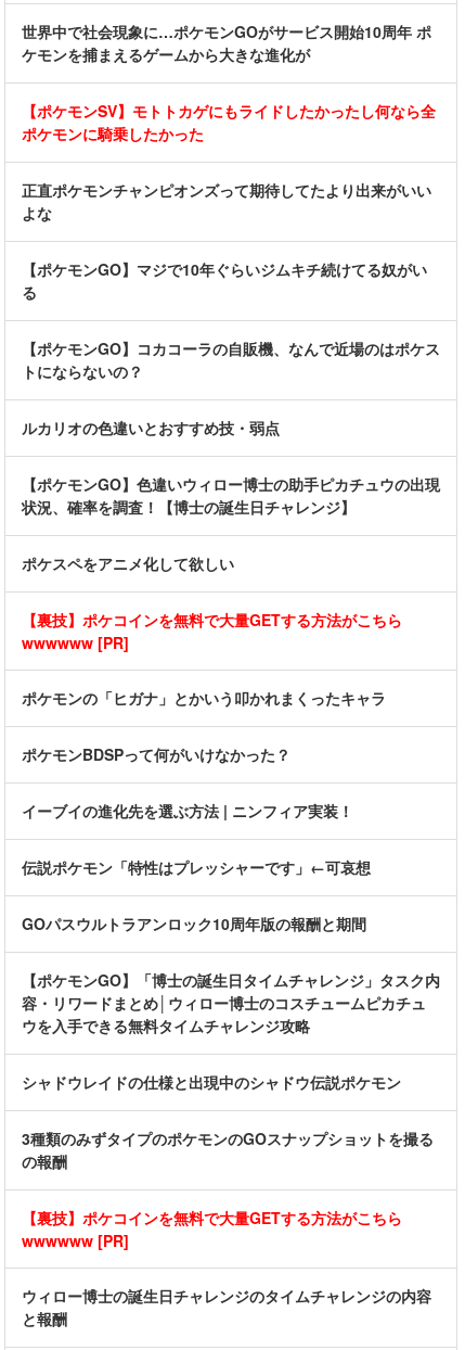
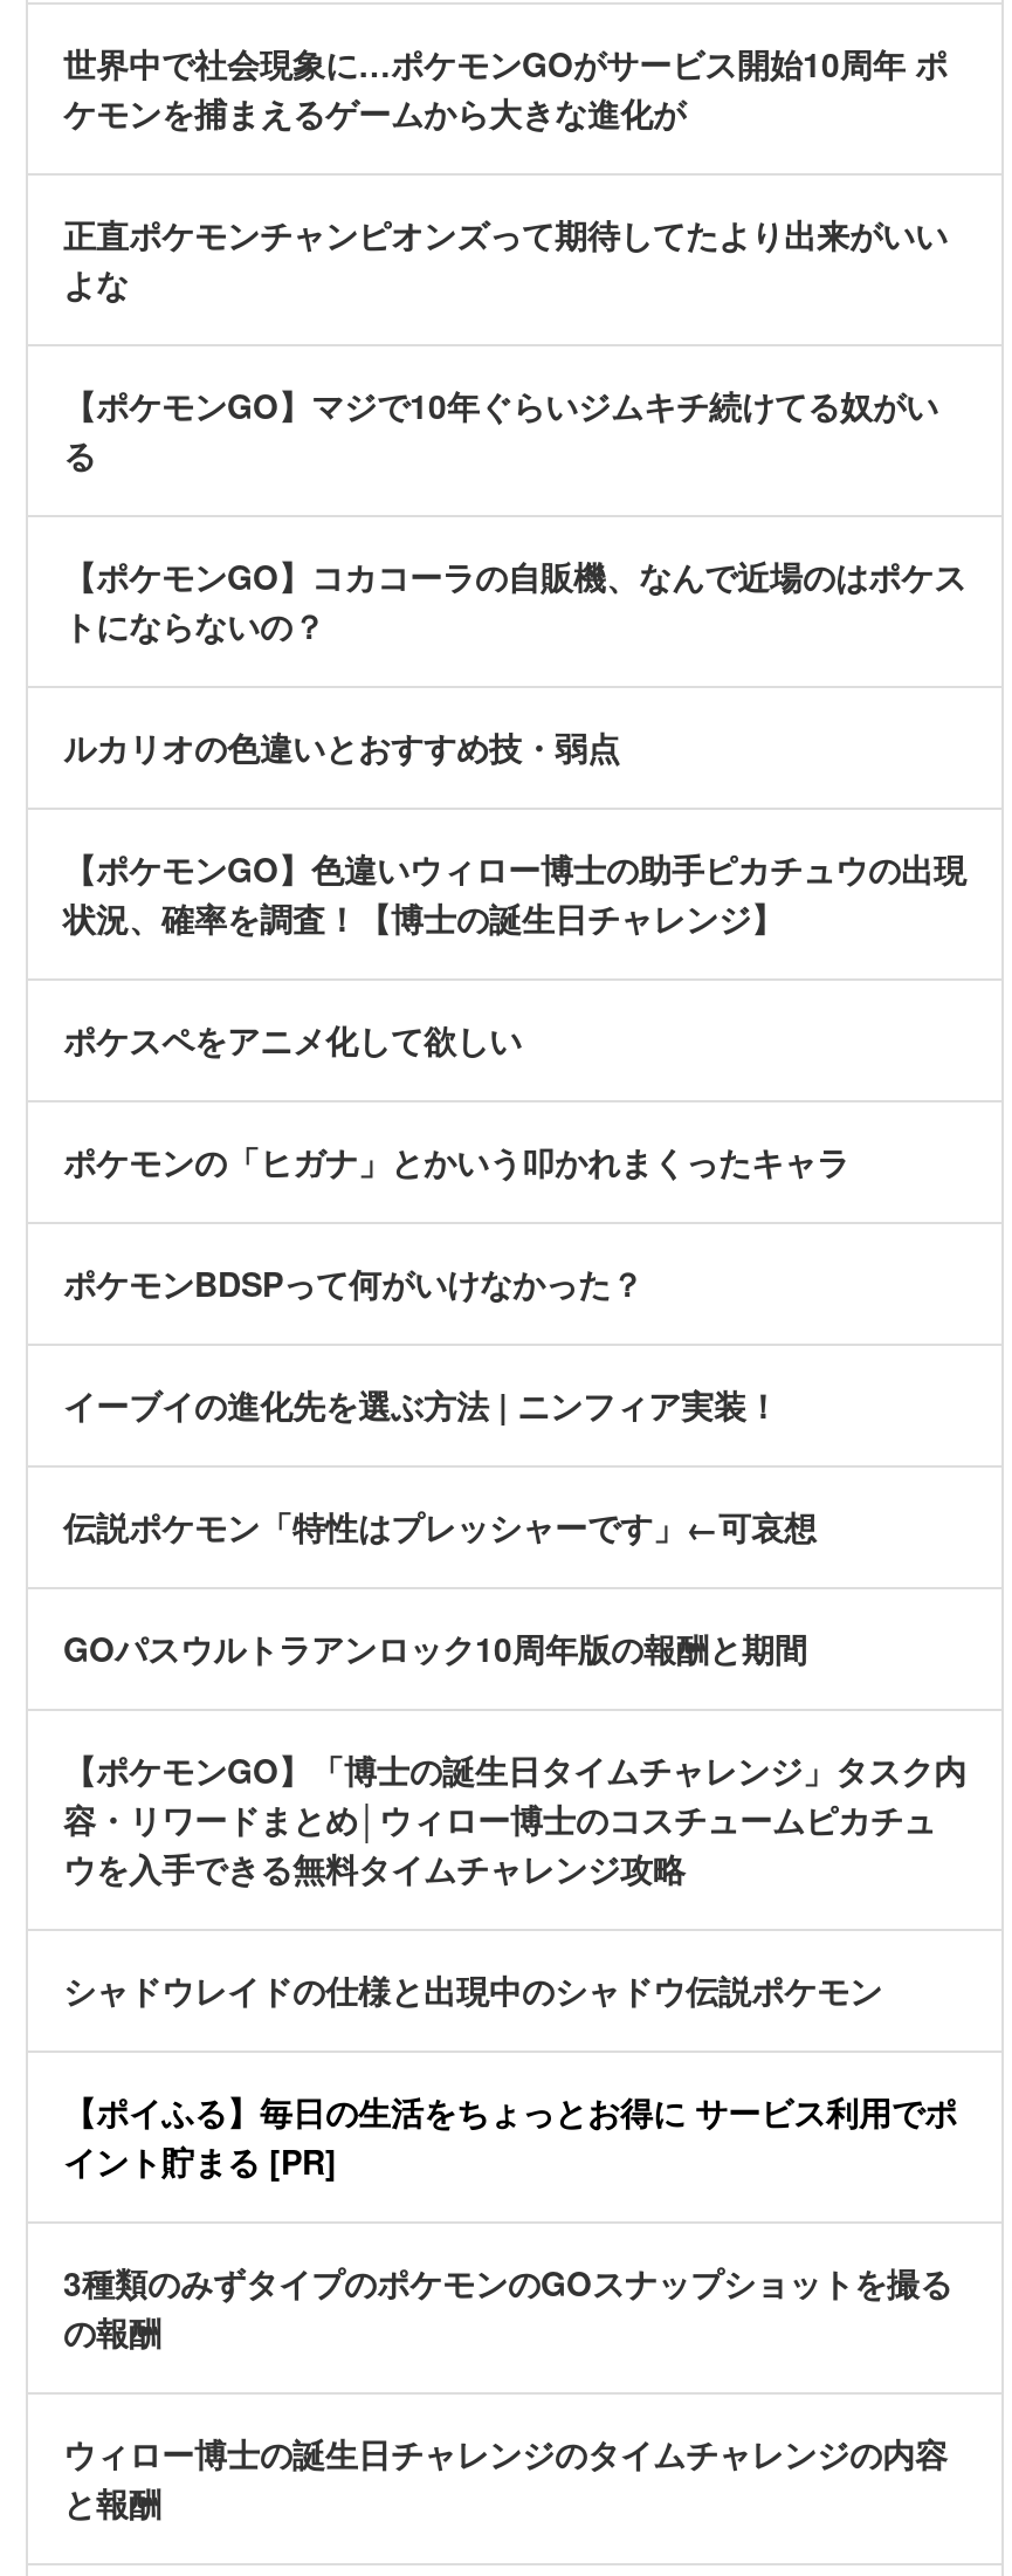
- 【ポケモンSV】モトトカゲにもライドしたかったし何なら全
- ポケモンに騎乗したかった

- 【裏技】ポケコインを無料で大量GETする方法がこちら
- wwwwww [PR]

+ 【ポイふる】毎日の生活をちょっとお得に サービス利用でポ
+ イント貯まる [PR]

- 【裏技】ポケコインを無料で大量GETする方法がこちら
- wwwwww [PR]
